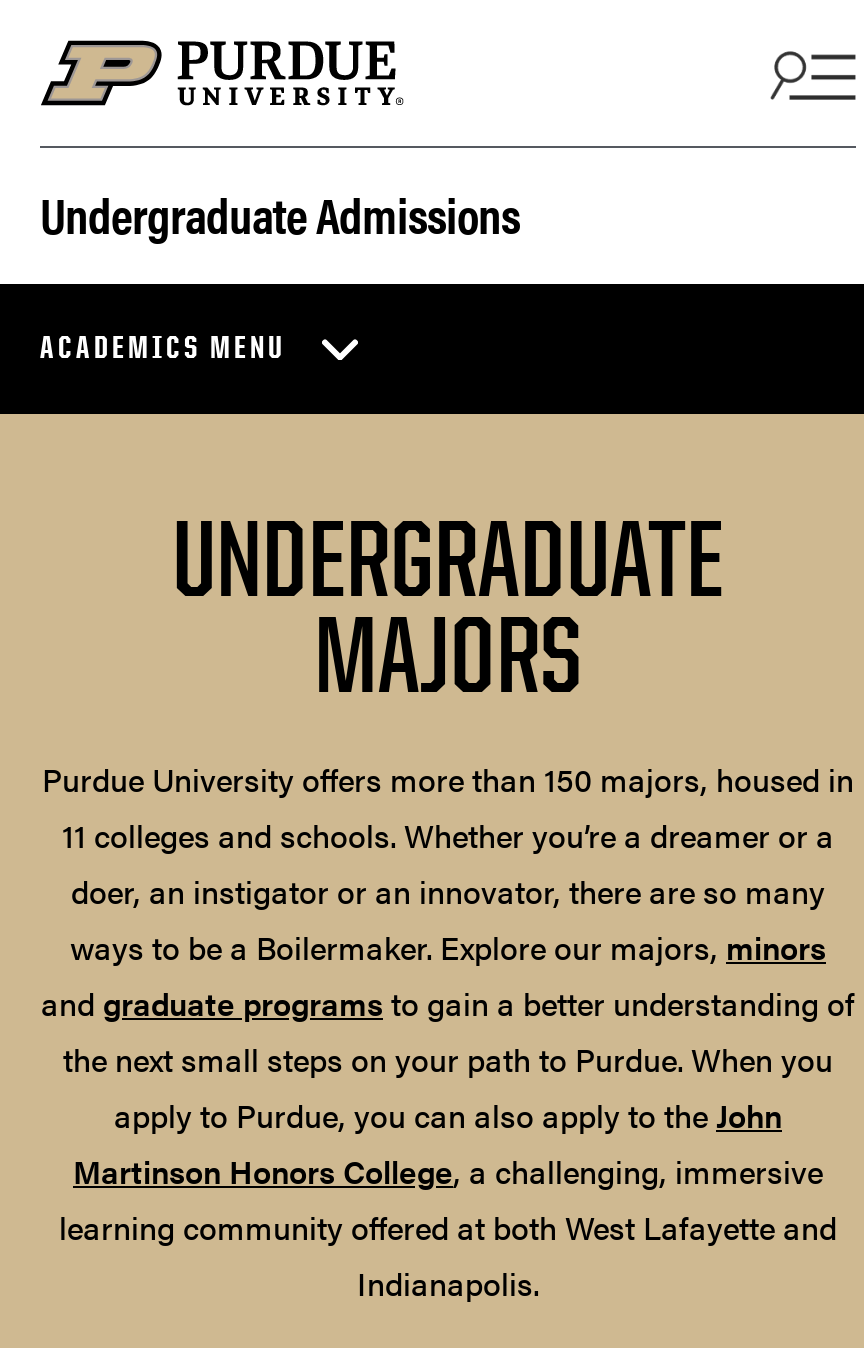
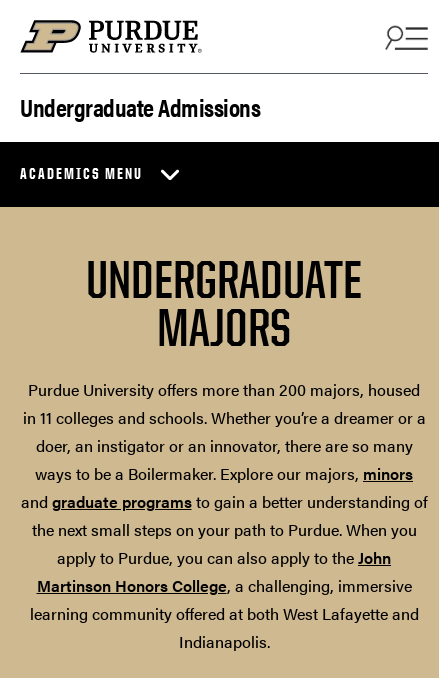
- Purdue University offers more than 150 majors, housed in
- 11 colleges and schools. Whether you’re a dreamer or a
+ Purdue University offers more than 200 majors, housed
+ in 11 colleges and schools. Whether you’re a dreamer or a
